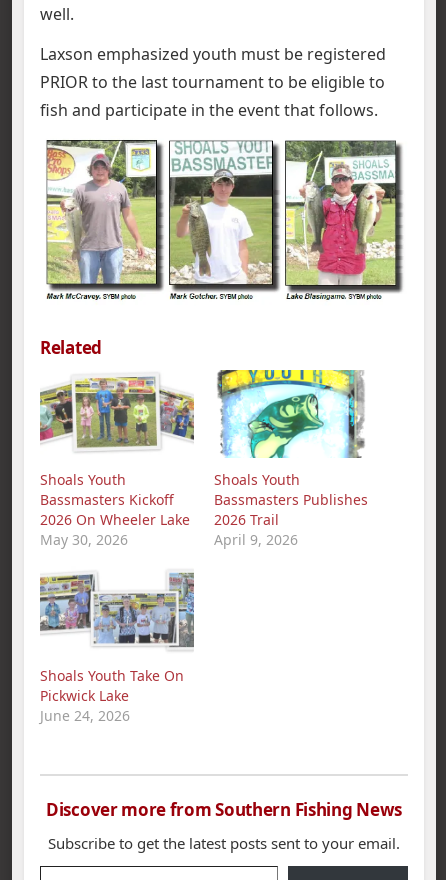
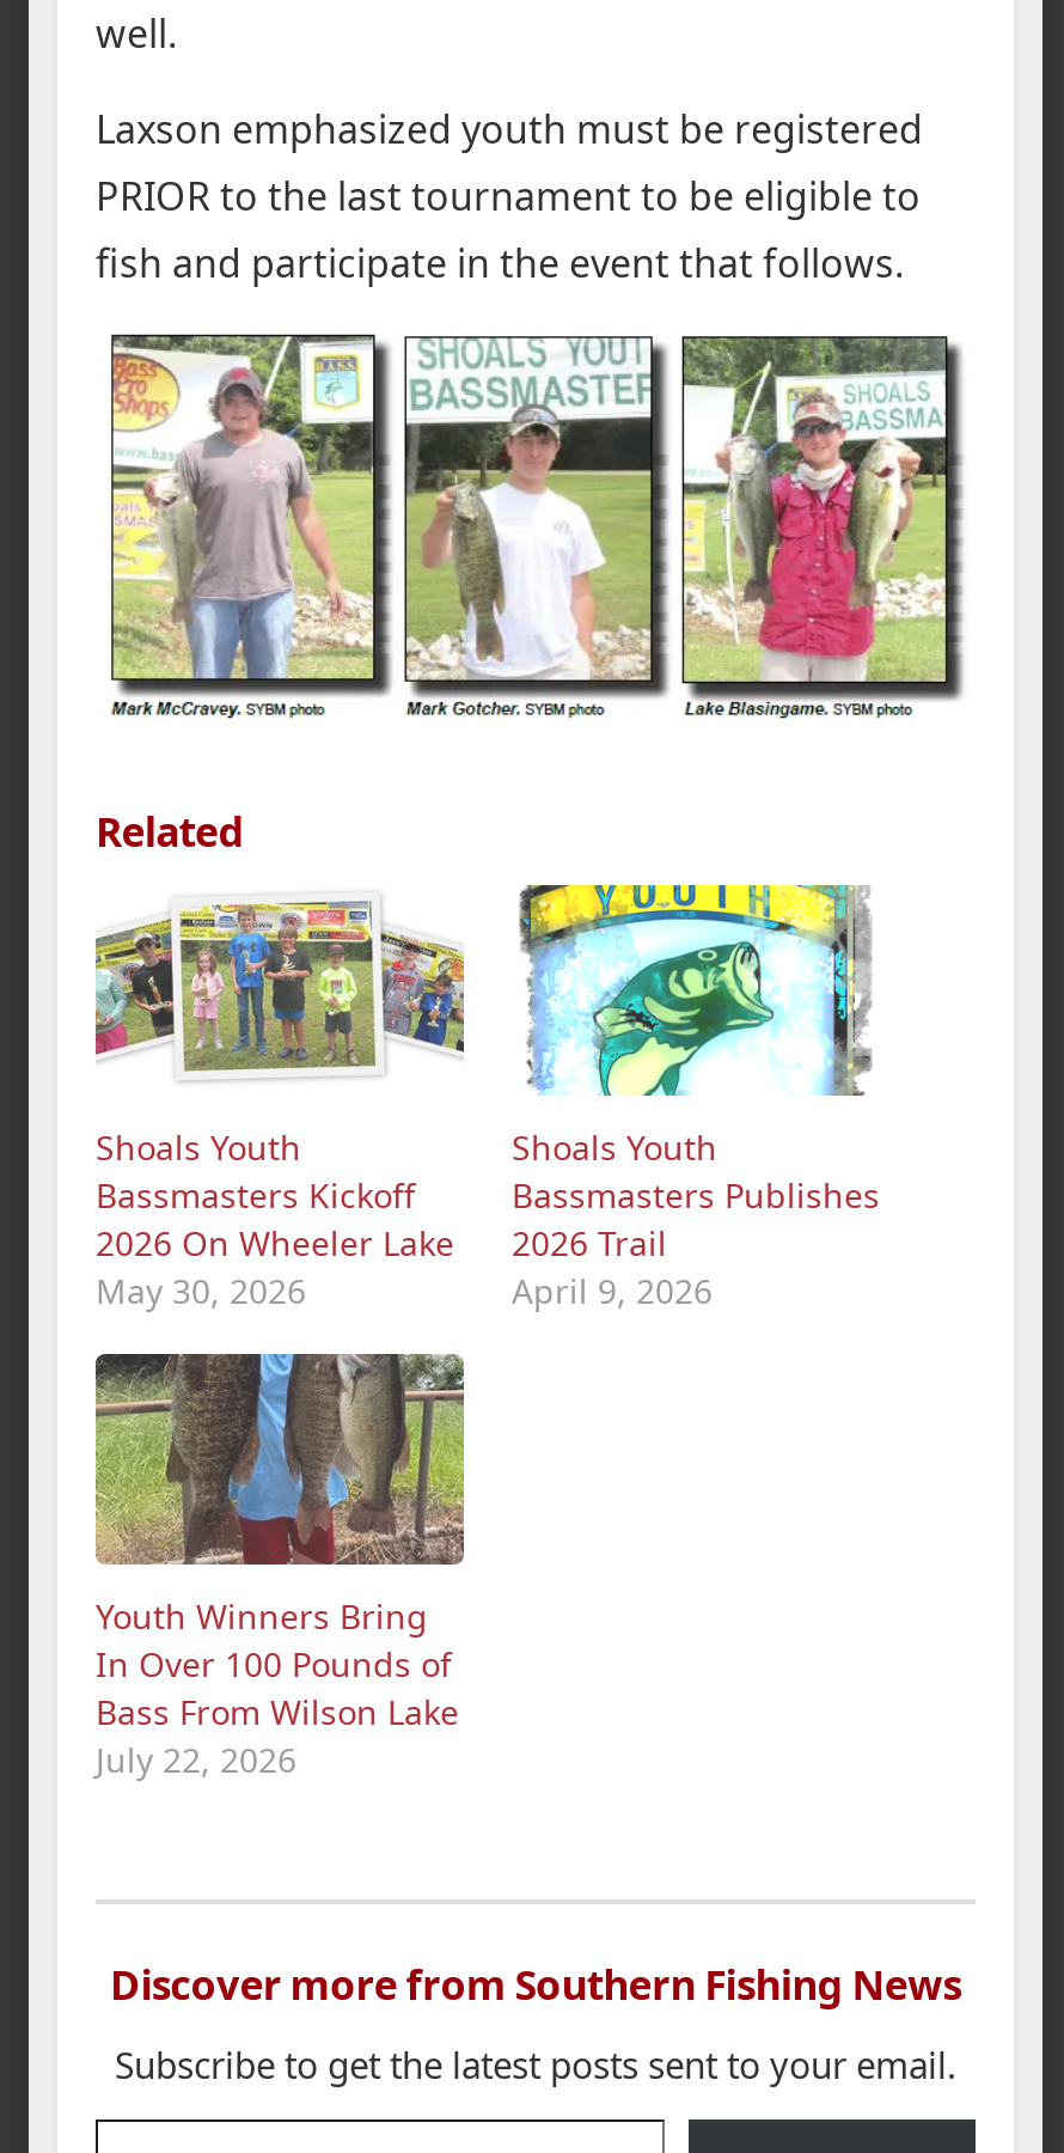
- [image]
- Shoals Youth Take On
- Pickwick Lake
- June 24, 2026
+ [image]
+ Youth Winners Bring
+ In Over 100 Pounds of
+ Bass From Wilson Lake
+ July 22, 2026
